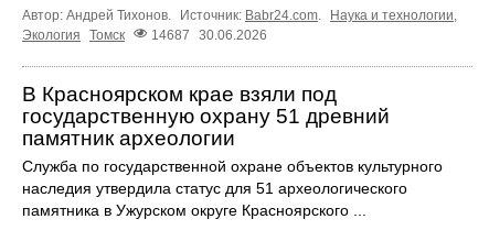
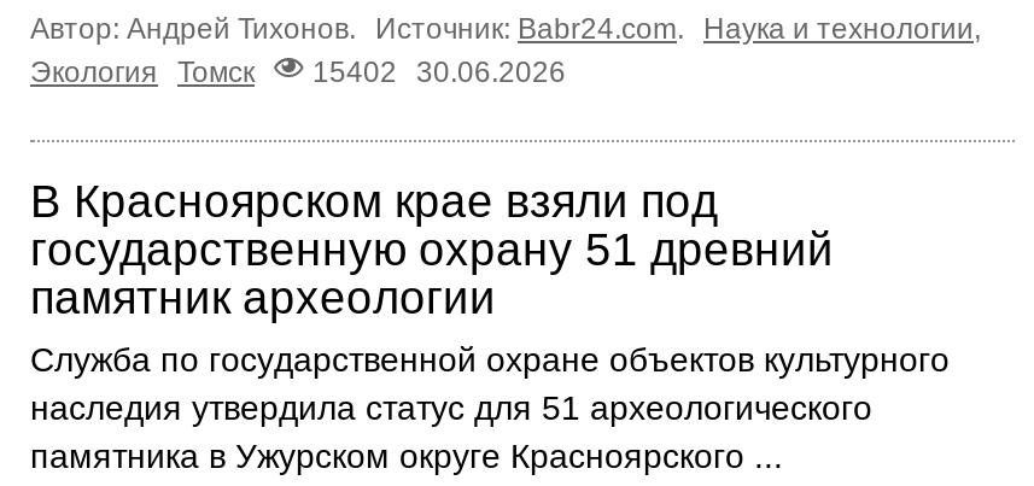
- Экология Томск 14687 30.06.2026
+ Экология Томск 15402 30.06.2026
